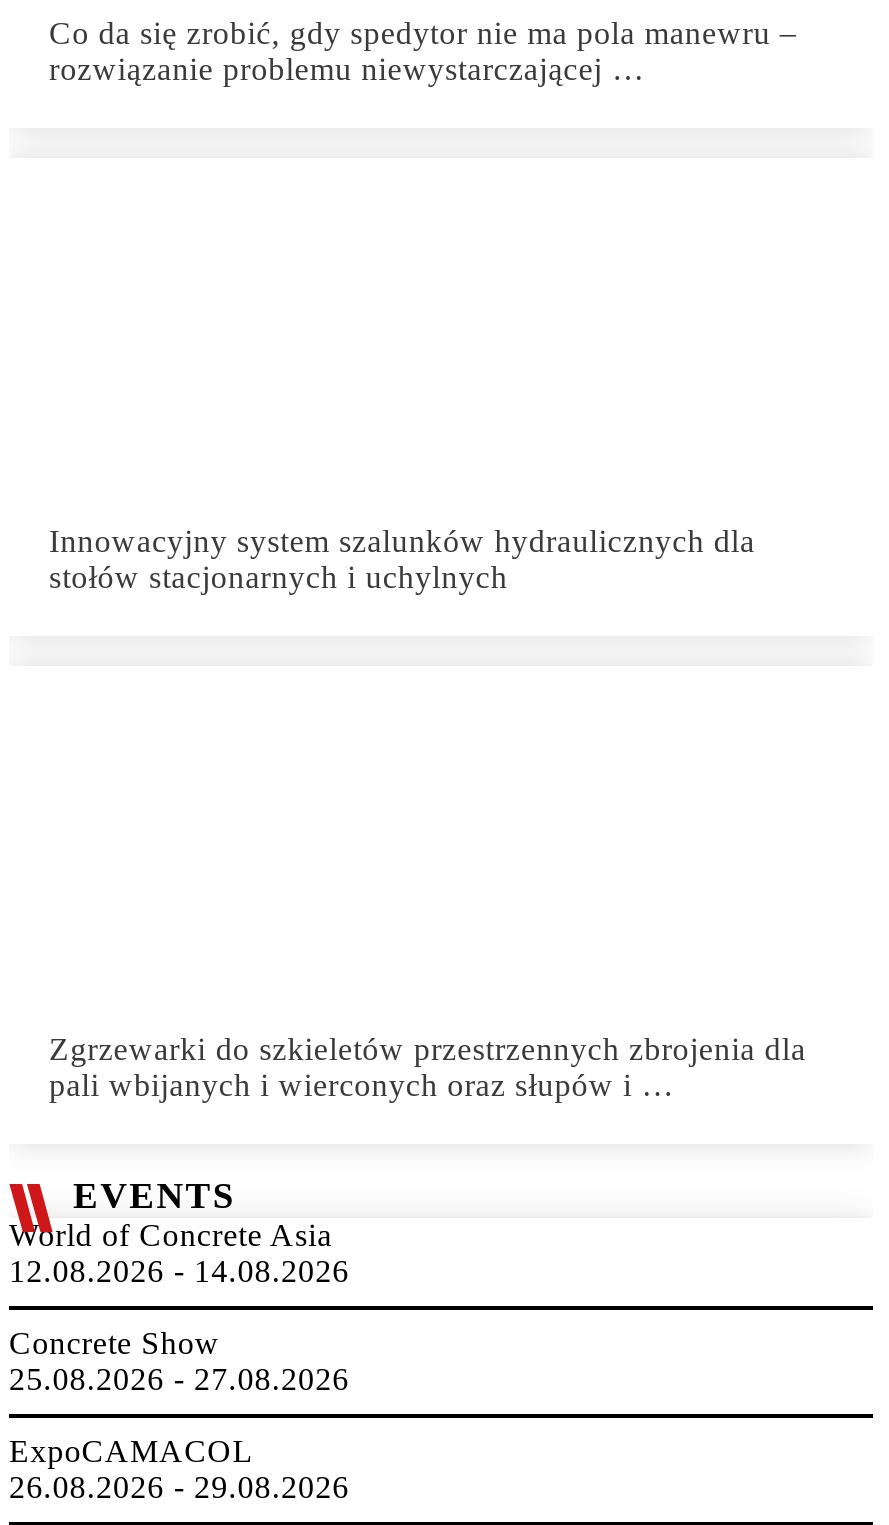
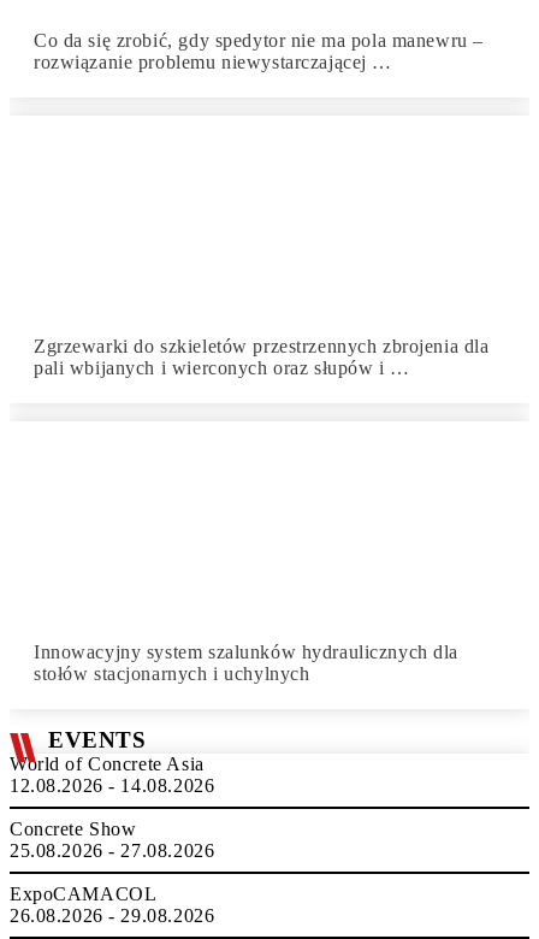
moved down: Innowacyjny system szalunków hydraulicznych dla | stołów stacjonarnych i uchylnych

moved up: Zgrzewarki do szkieletów przestrzennych zbrojenia dla | pali wbijanych i wierconych oraz słupów i …
